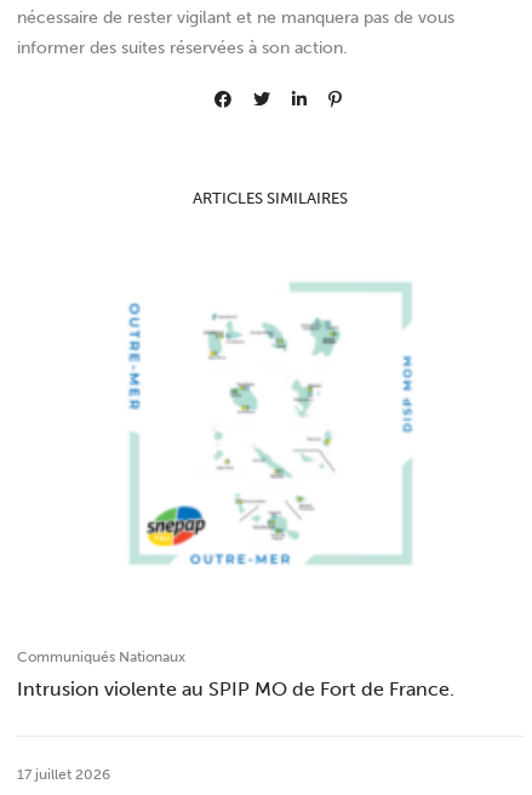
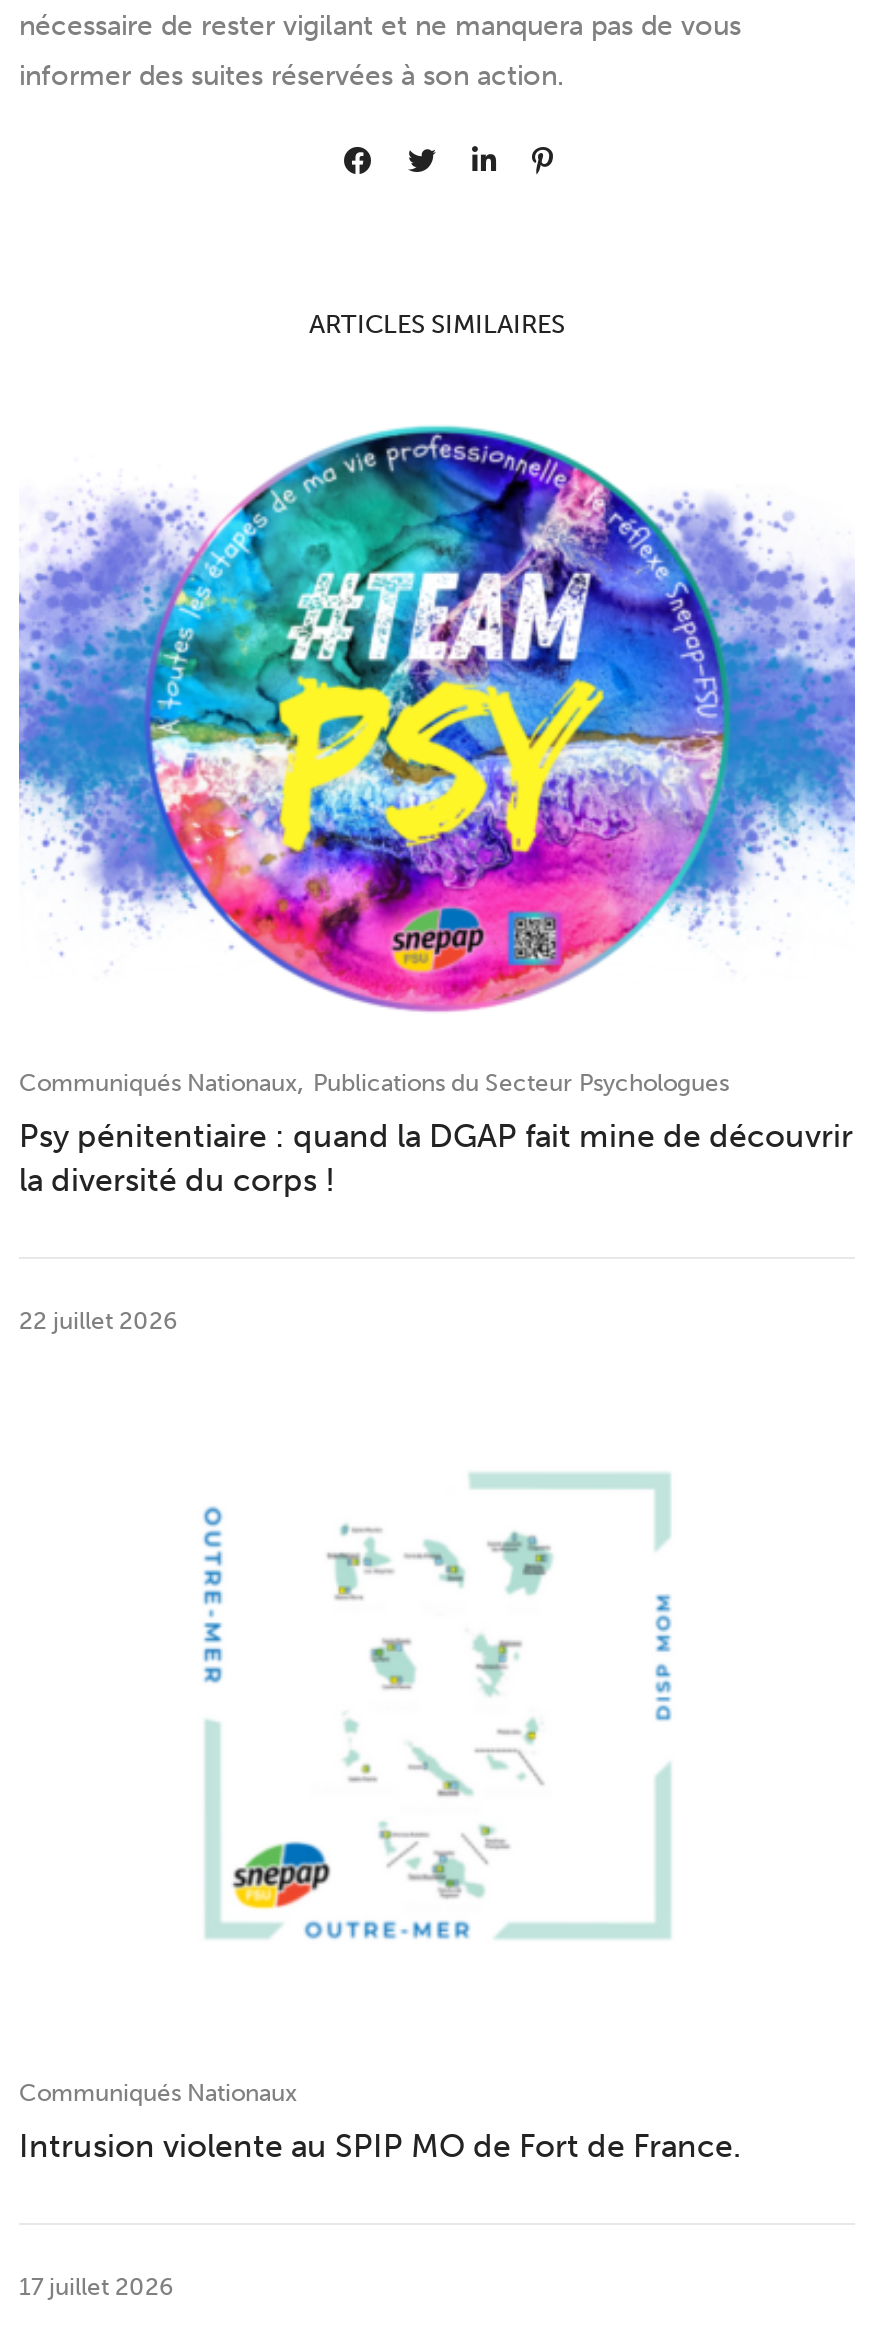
+ [image]
+ Communiqués Nationaux, Publications du Secteur Psychologues
+ Psy pénitentiaire : quand la DGAP fait mine de découvrir
+ la diversité du corps !

+ 22 juillet 2026
